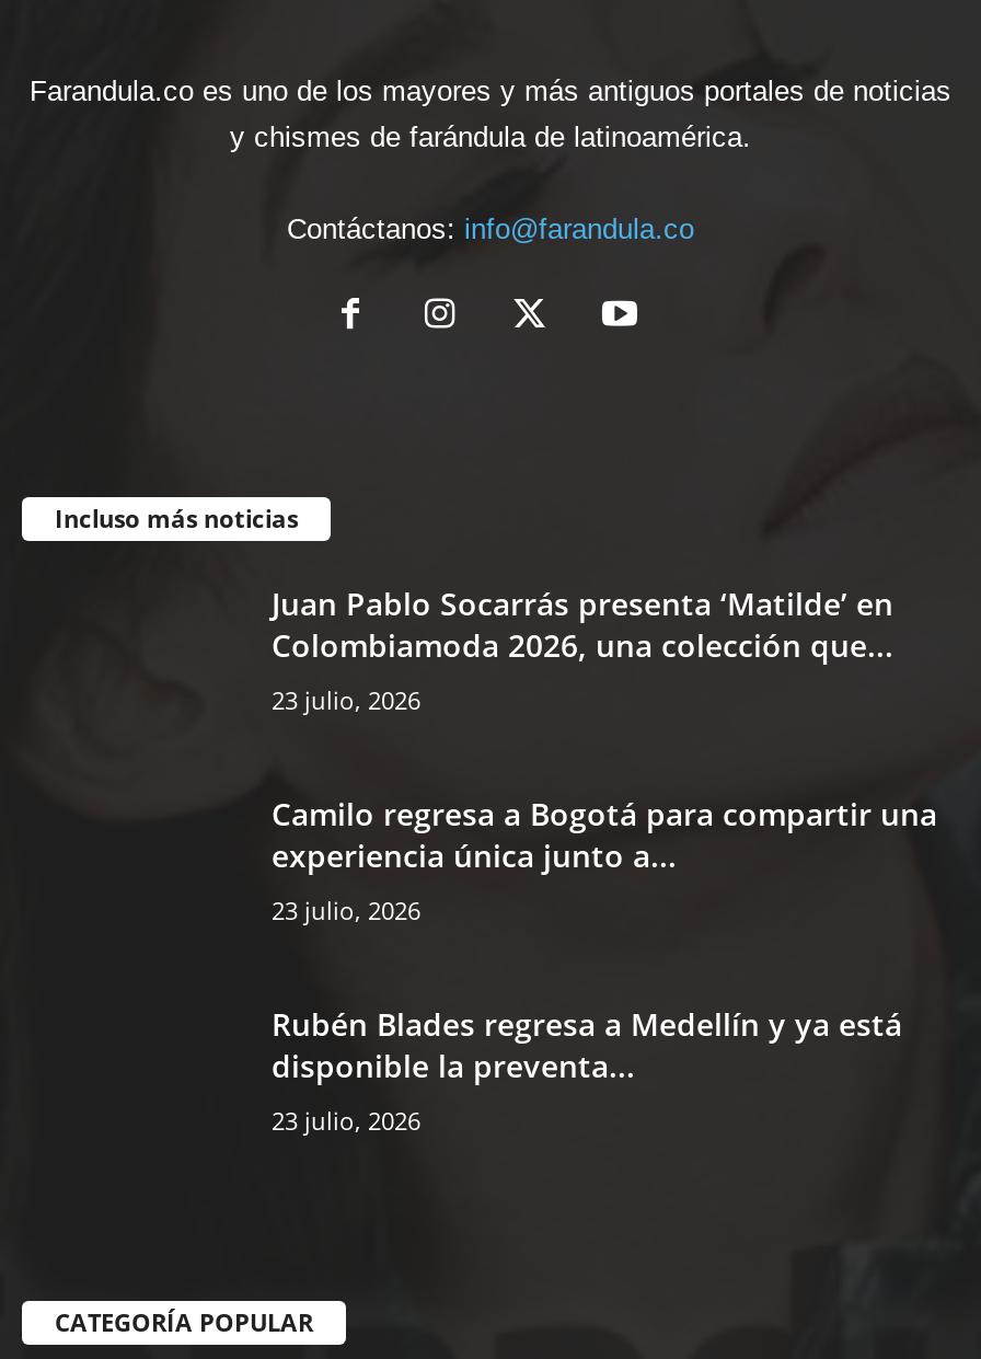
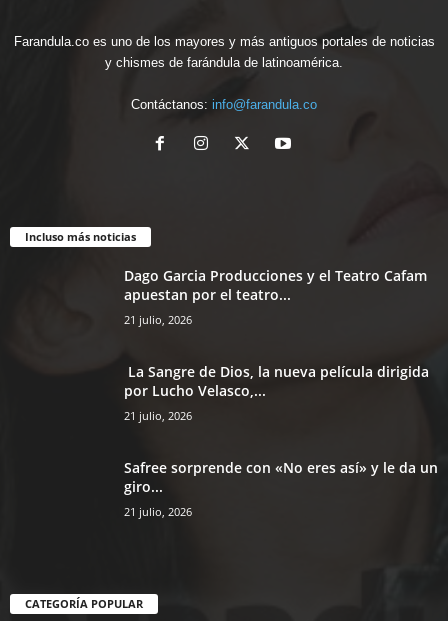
- Juan Pablo Socarrás presenta ‘Matilde’ en
- Colombiamoda 2026, una colección que...
- 23 julio, 2026
+ Dago Garcia Producciones y el Teatro Cafam
+ apuestan por el teatro...
+ 21 julio, 2026

- Camilo regresa a Bogotá para compartir una
- experiencia única junto a...
- 23 julio, 2026
+ La Sangre de Dios, la nueva película dirigida
+ por Lucho Velasco,...
+ 21 julio, 2026

- Rubén Blades regresa a Medellín y ya está
- disponible la preventa...
- 23 julio, 2026
+ Safree sorprende con «No eres así» y le da un
+ giro...
+ 21 julio, 2026
